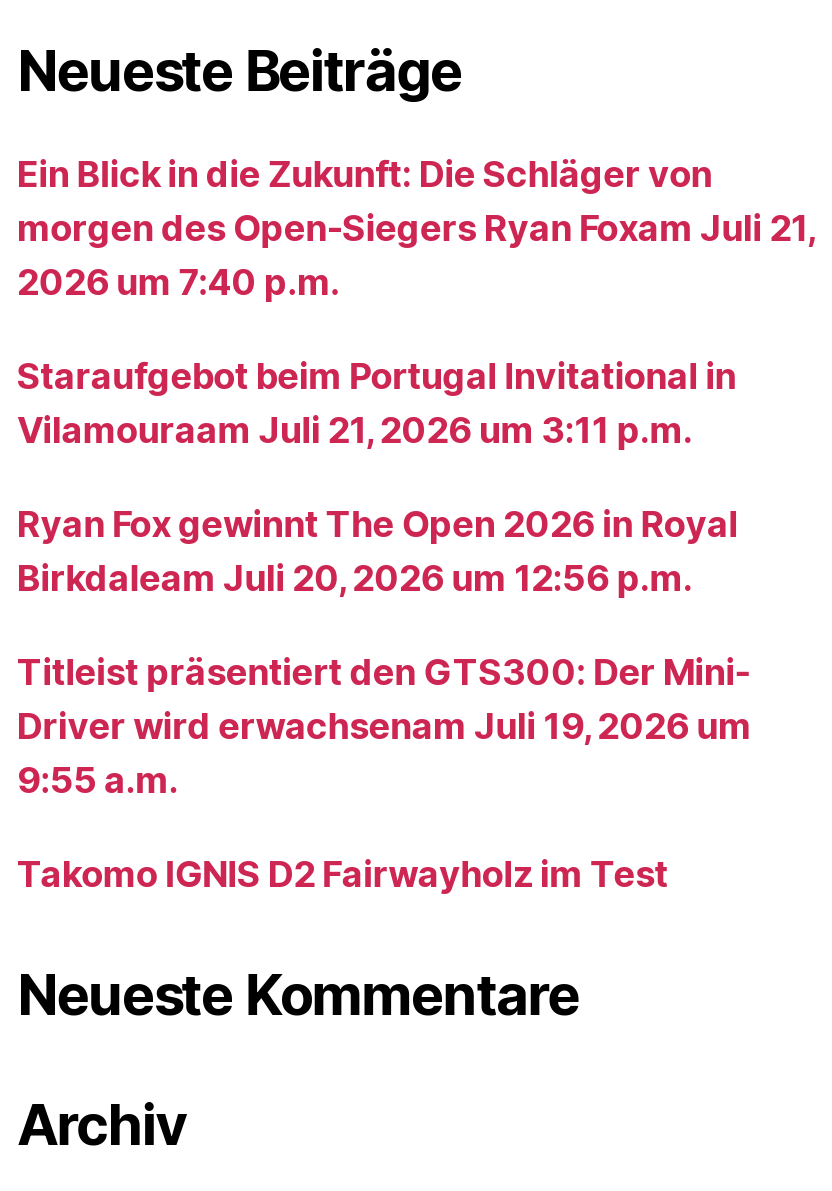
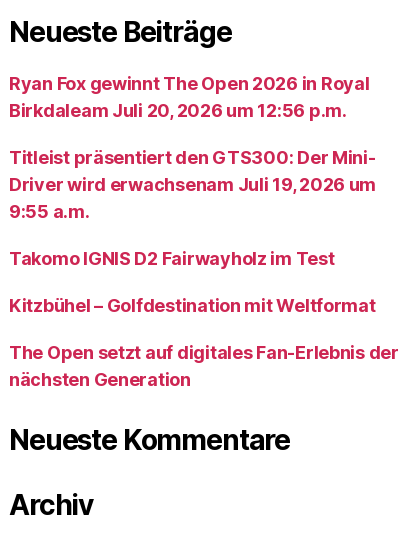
- Ein Blick in die Zukunft: Die Schläger von
- morgen des Open-Siegers Ryan Foxam Juli 21,
- 2026 um 7:40 p.m.
- Staraufgebot beim Portugal Invitational in
- Vilamouraam Juli 21, 2026 um 3:11 p.m.

moved up: Ryan Fox gewinnt The Open 2026 in Royal | Birkdaleam Juli 20, 2026 um 12:56 p.m. | Titleist präsentiert den GTS300: Der Mini- | Driver wird erwachsenam Juli 19, 2026 um | 9:55 a.m. | Takomo IGNIS D2 Fairwayholz im Test

+ Kitzbühel – Golfdestination mit Weltformat
+ The Open setzt auf digitales Fan-Erlebnis der
+ nächsten Generation
